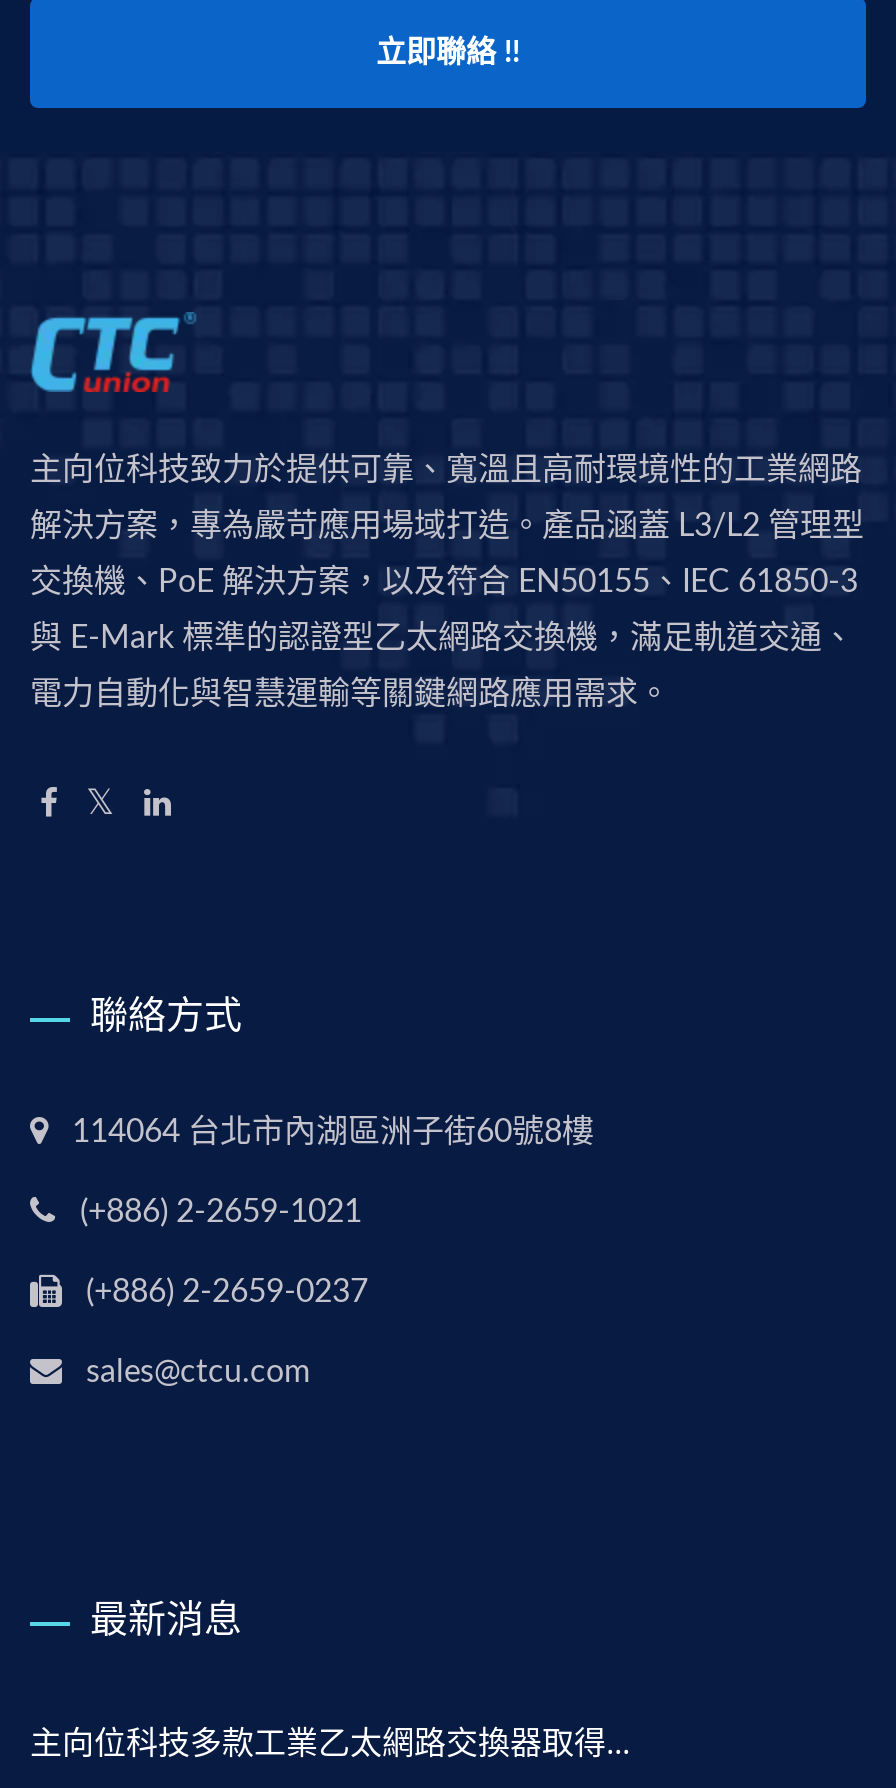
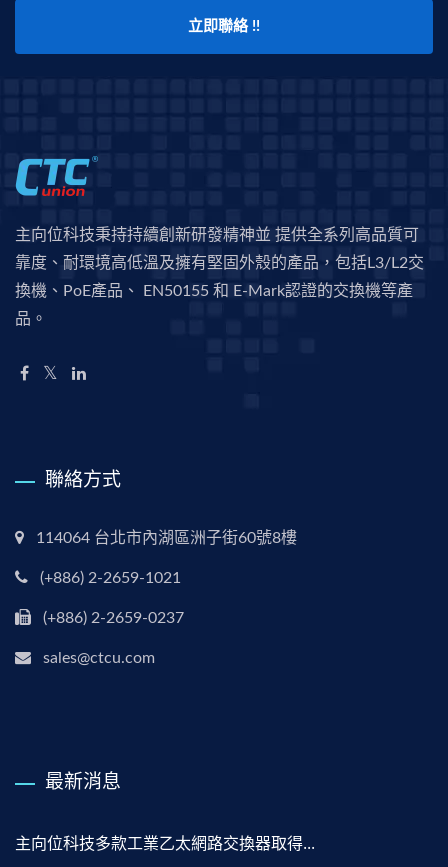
- 主向位科技致力於提供可靠、寬溫且高耐環境性的工業網路
- 解決方案，專為嚴苛應用場域打造。產品涵蓋 L3/L2 管理型
- 交換機、PoE 解決方案，以及符合 EN50155、IEC 61850-3
- 與 E-Mark 標準的認證型乙太網路交換機，滿足軌道交通、
- 電力自動化與智慧運輸等關鍵網路應用需求。
+ 主向位科技秉持持續創新研發精神並 提供全系列高品質可
+ 靠度、耐環境高低溫及擁有堅固外殼的產品，包括L3/L2交
+ 換機、PoE產品、 EN50155 和 E-Mark認證的交換機等產
+ 品。
